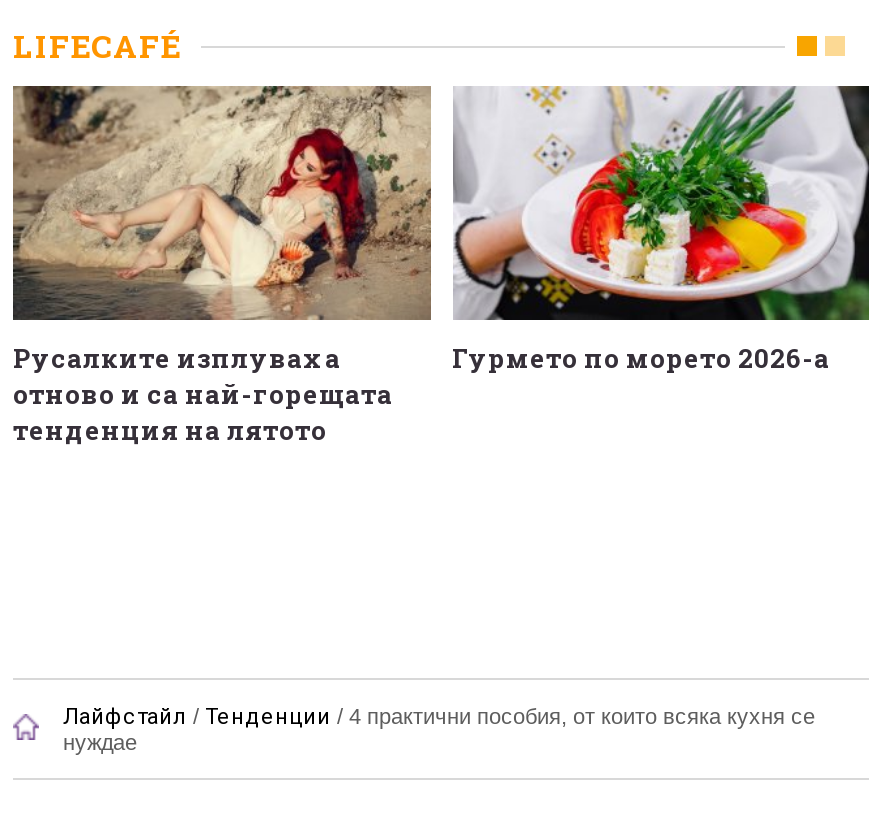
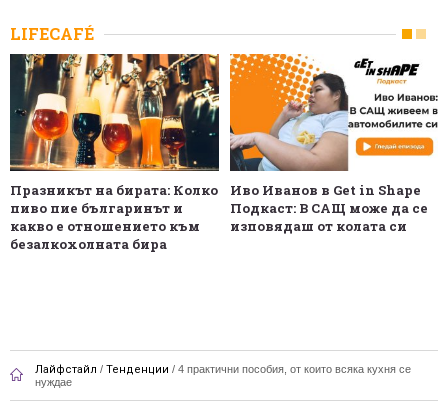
- [image]
- Русалките изплуваха
- отново и са най-горещата
- тенденция на лятото
+ [image]
+ Празникът на бирата: Колко
+ пиво пие българинът и
+ какво е отношението към
+ безалкохолната бира

- [image]
- Гурмето по морето 2026-а
+ [image]
+ Иво Иванов в Get in Shape
+ Подкаст: В САЩ може да се
+ изповядаш от колата си
